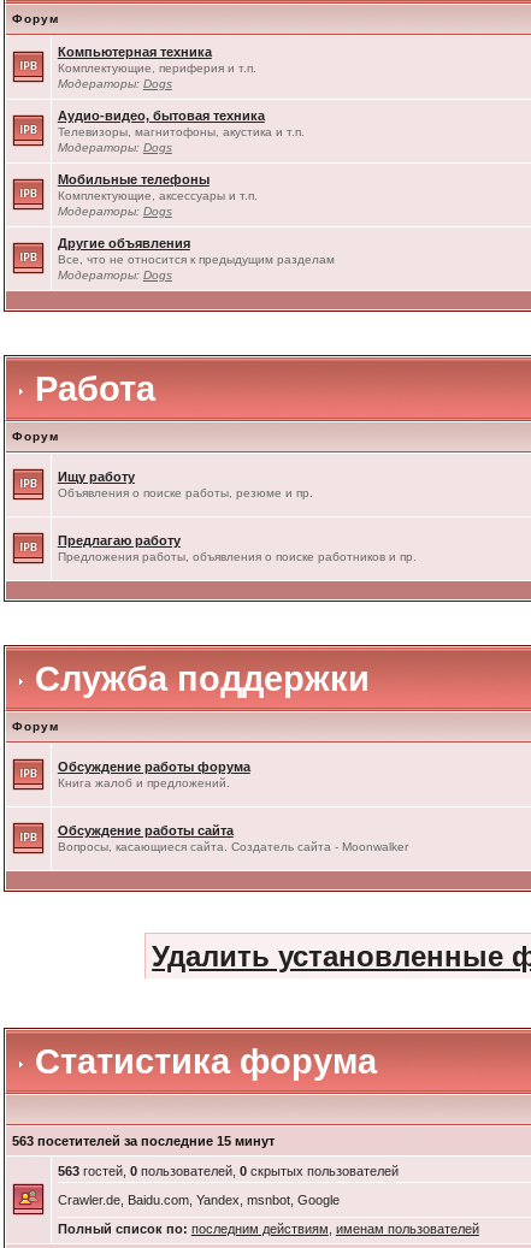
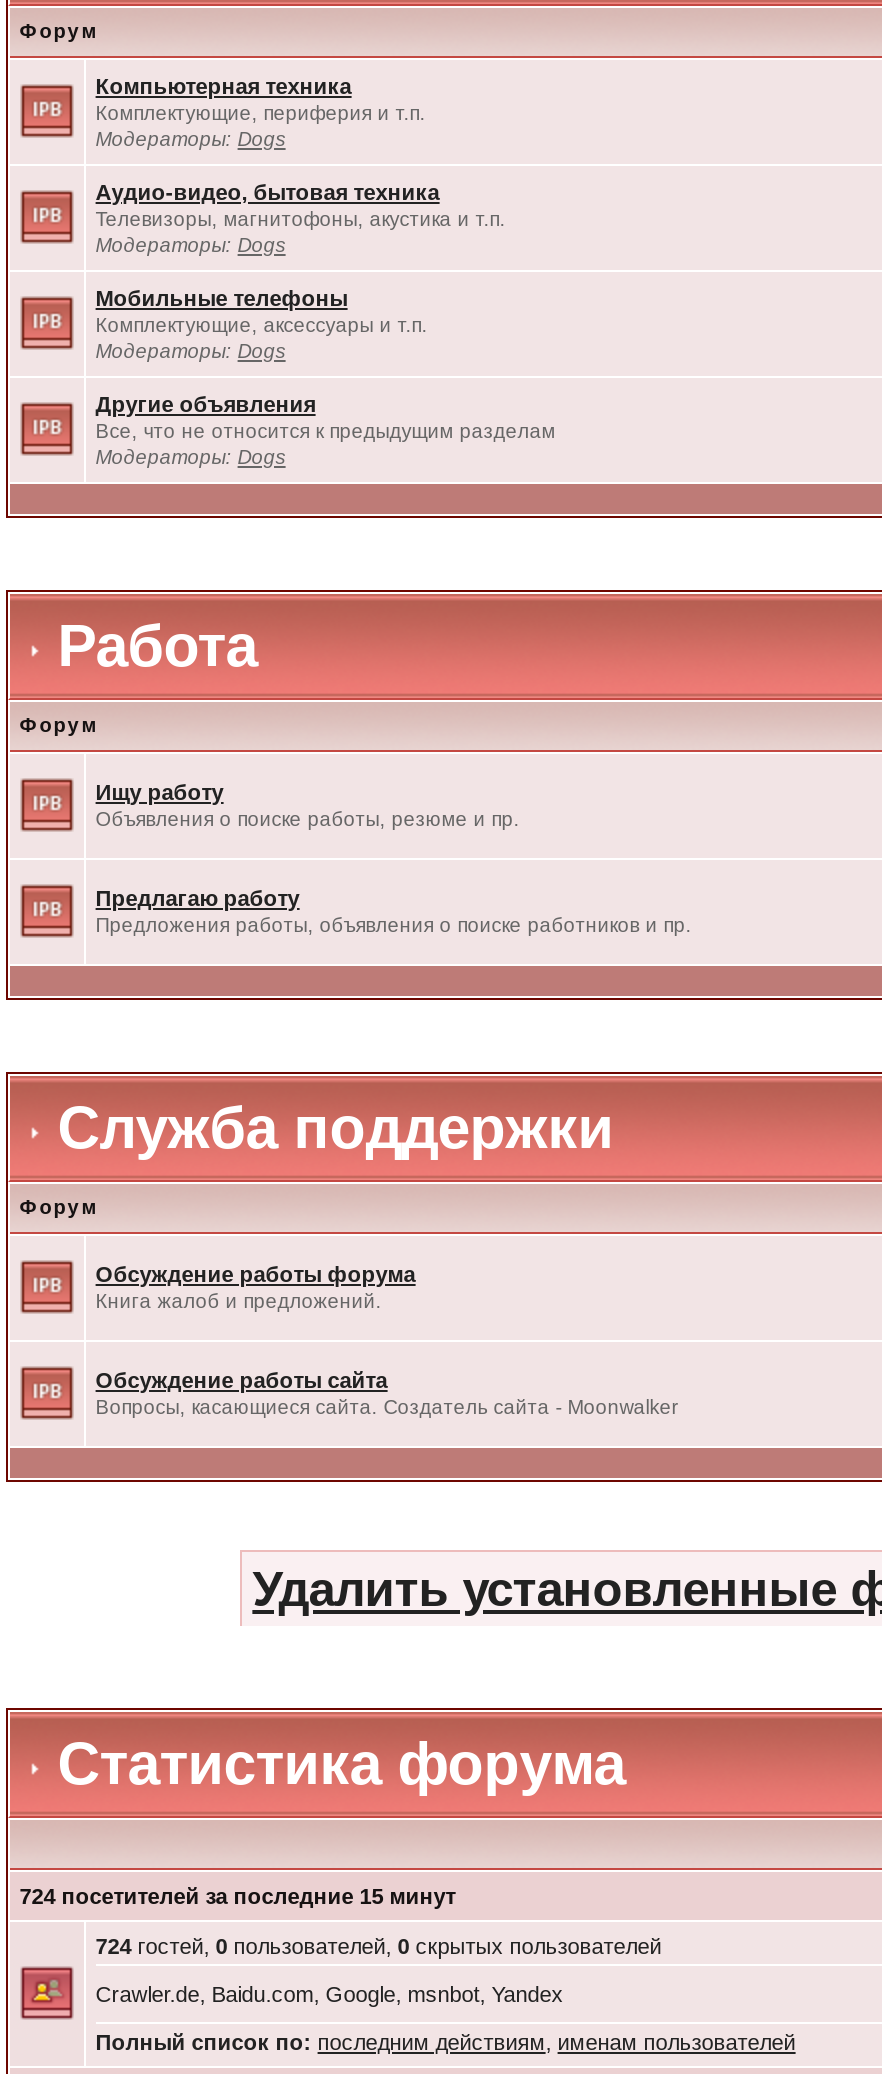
- 563 посетителей за последние 15 минут
+ 724 посетителей за последние 15 минут

- 563 гостей, 0 пользователей, 0 скрытых пользователей
+ 724 гостей, 0 пользователей, 0 скрытых пользователей

- Crawler.de, Baidu.com, Yandex, msnbot, Google
+ Crawler.de, Baidu.com, Google, msnbot, Yandex
